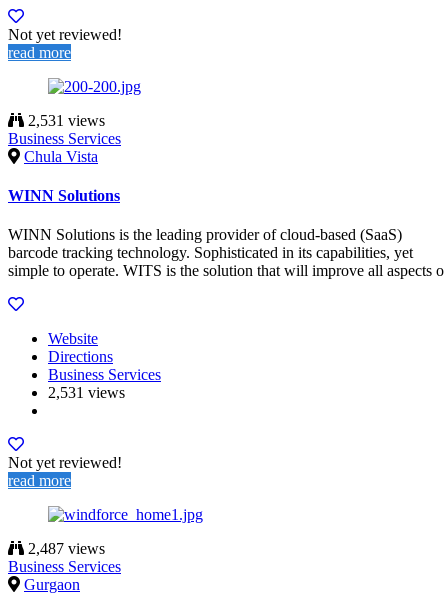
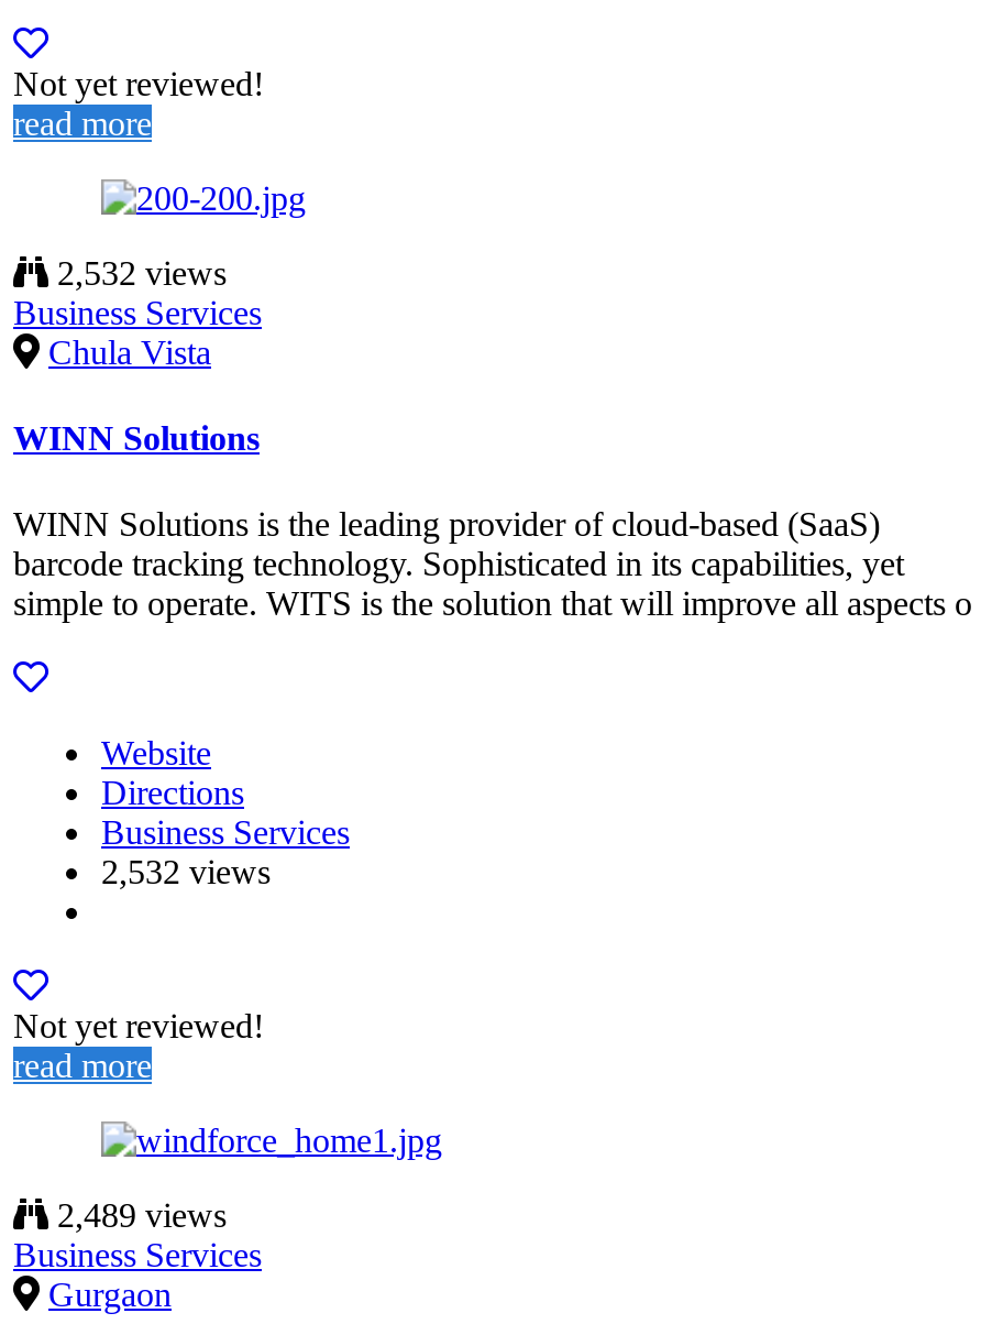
- 2,531 views
+ 2,532 views

- 2,531 views
+ 2,532 views

- 2,487 views
+ 2,489 views
